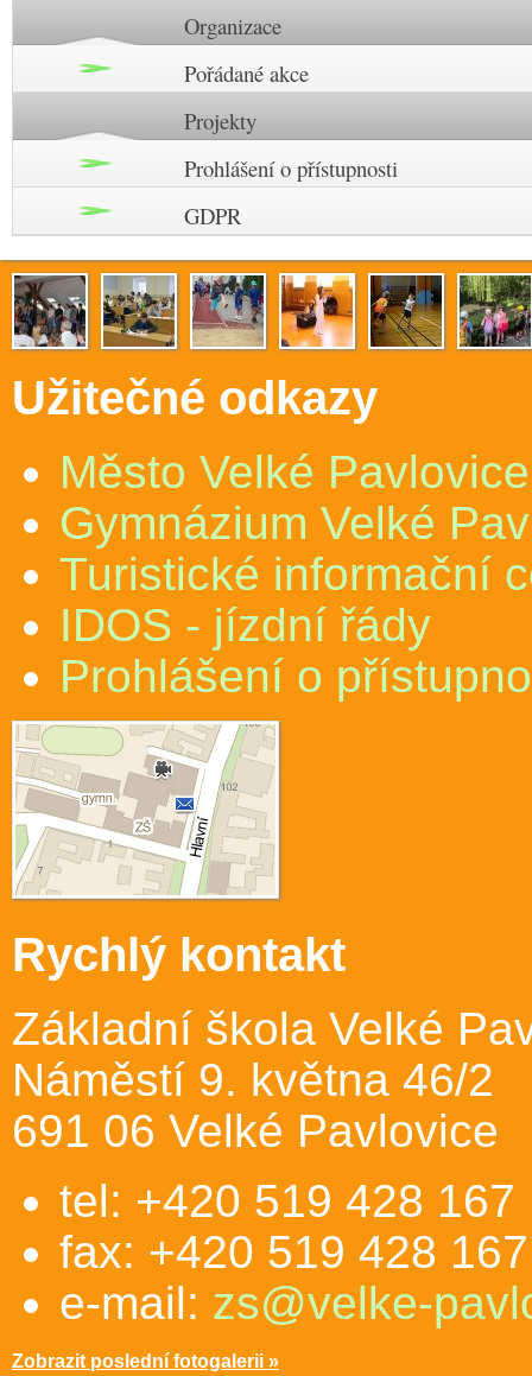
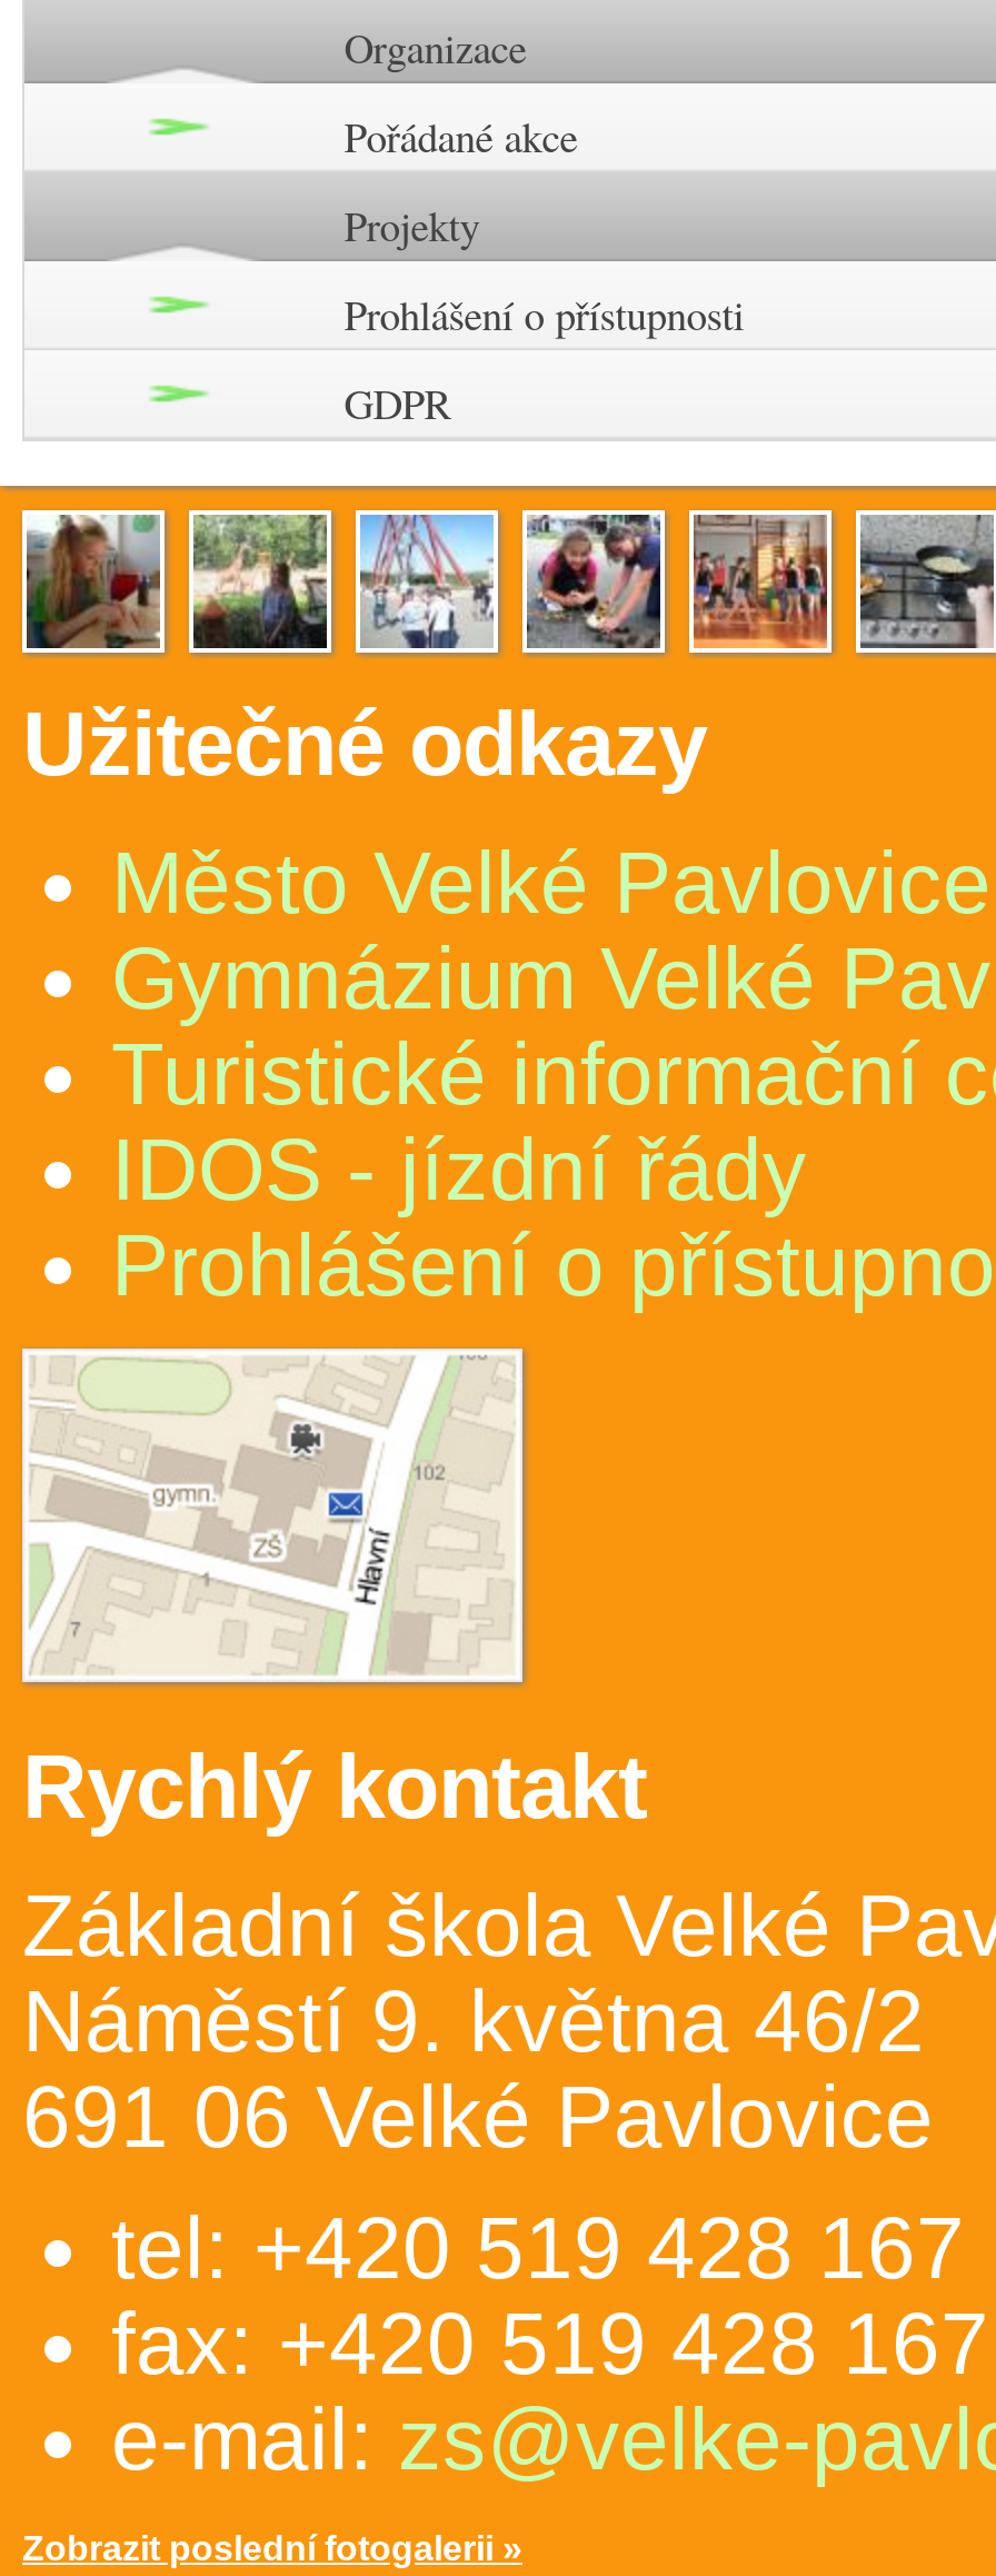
- [image]
+ [image]

- [image]
+ [image]

- [image]
+ [image]

- [image]
+ [image]

- [image]
+ [image]

- [image]
+ [image]
